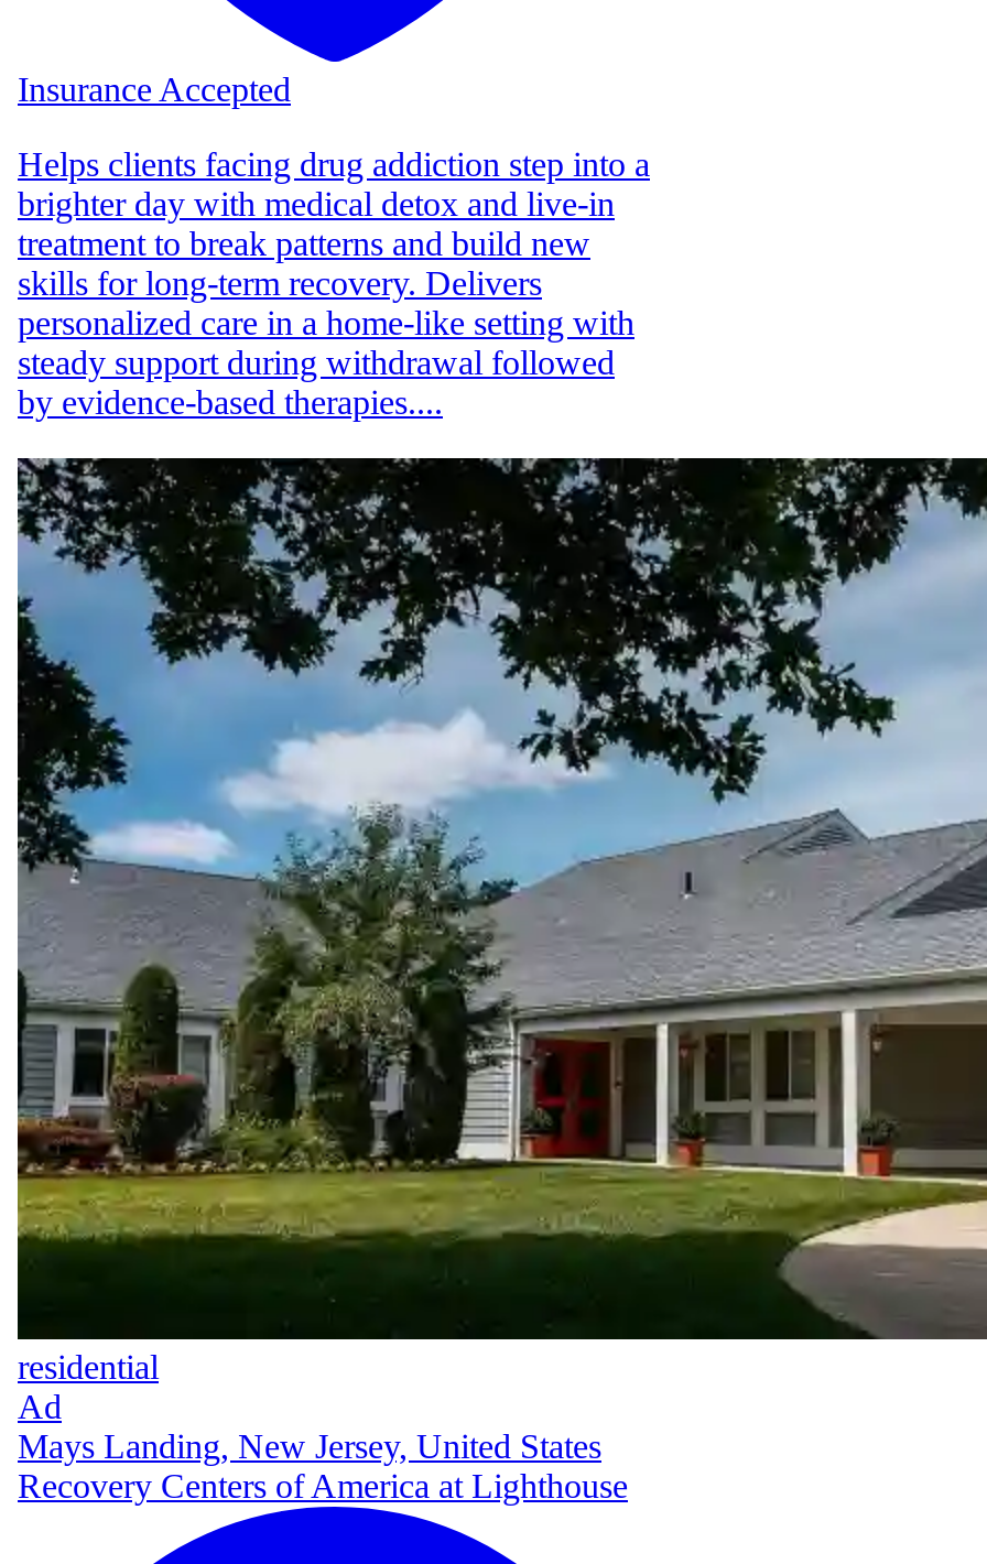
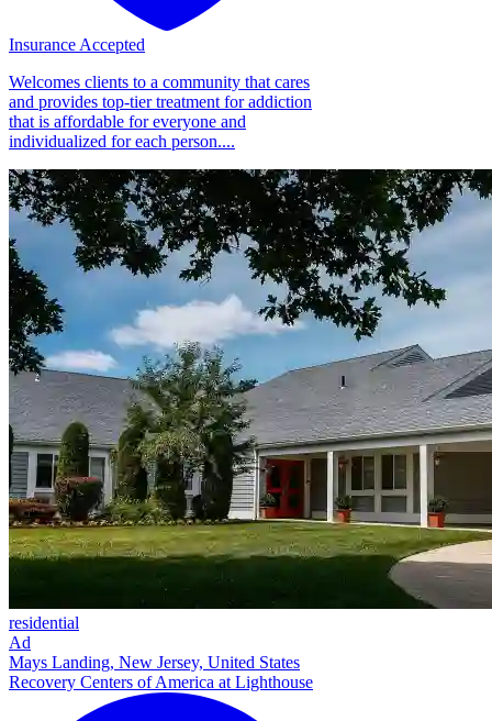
- Helps clients facing drug addiction step into a
- brighter day with medical detox and live-in
- treatment to break patterns and build new
- skills for long-term recovery. Delivers
- personalized care in a home-like setting with
- steady support during withdrawal followed
- by evidence-based therapies....
+ Welcomes clients to a community that cares
+ and provides top-tier treatment for addiction
+ that is affordable for everyone and
+ individualized for each person....
